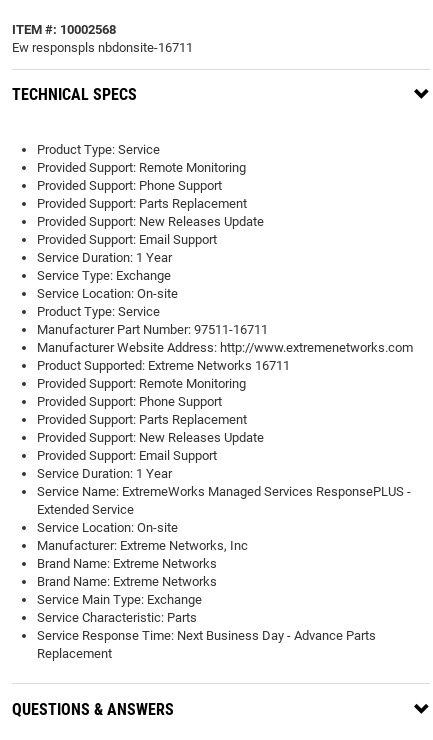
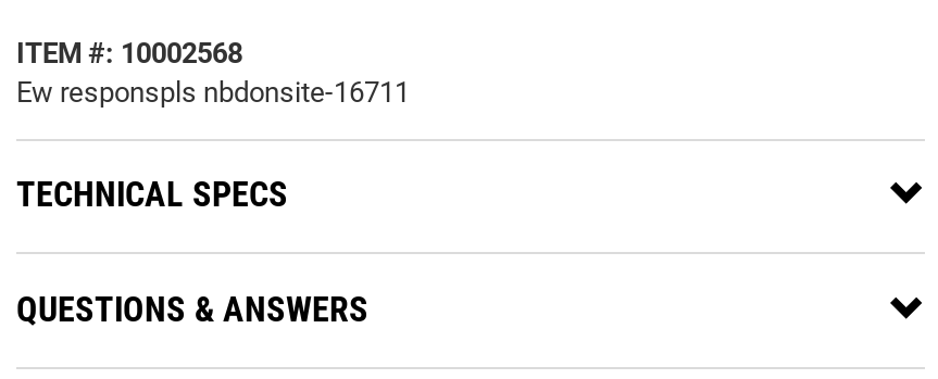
- Product Type: Service
- Provided Support: Remote Monitoring
- Provided Support: Phone Support
- Provided Support: Parts Replacement
- Provided Support: New Releases Update
- Provided Support: Email Support
- Service Duration: 1 Year
- Service Type: Exchange
- Service Location: On-site
- Product Type: Service
- Manufacturer Part Number: 97511-16711
- Manufacturer Website Address: http://www.extremenetworks.com
- Product Supported: Extreme Networks 16711
- Provided Support: Remote Monitoring
- Provided Support: Phone Support
- Provided Support: Parts Replacement
- Provided Support: New Releases Update
- Provided Support: Email Support
- Service Duration: 1 Year
- Service Name: ExtremeWorks Managed Services ResponsePLUS -
- Extended Service
- Service Location: On-site
- Manufacturer: Extreme Networks, Inc
- Brand Name: Extreme Networks
- Brand Name: Extreme Networks
- Service Main Type: Exchange
- Service Characteristic: Parts
- Service Response Time: Next Business Day - Advance Parts
- Replacement
